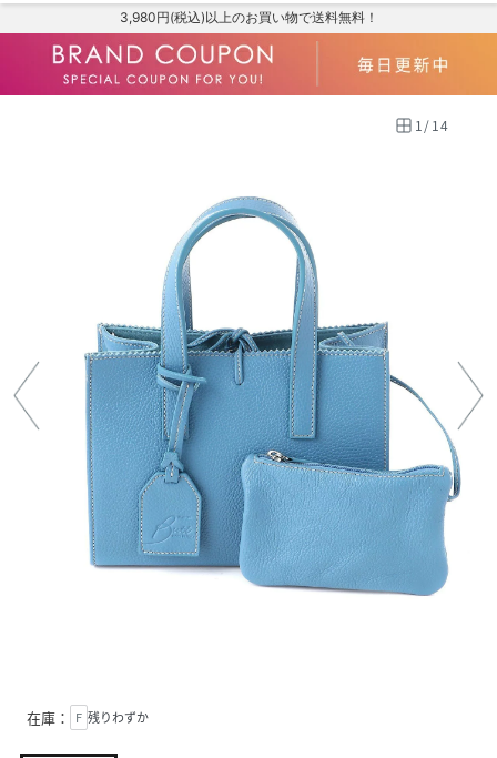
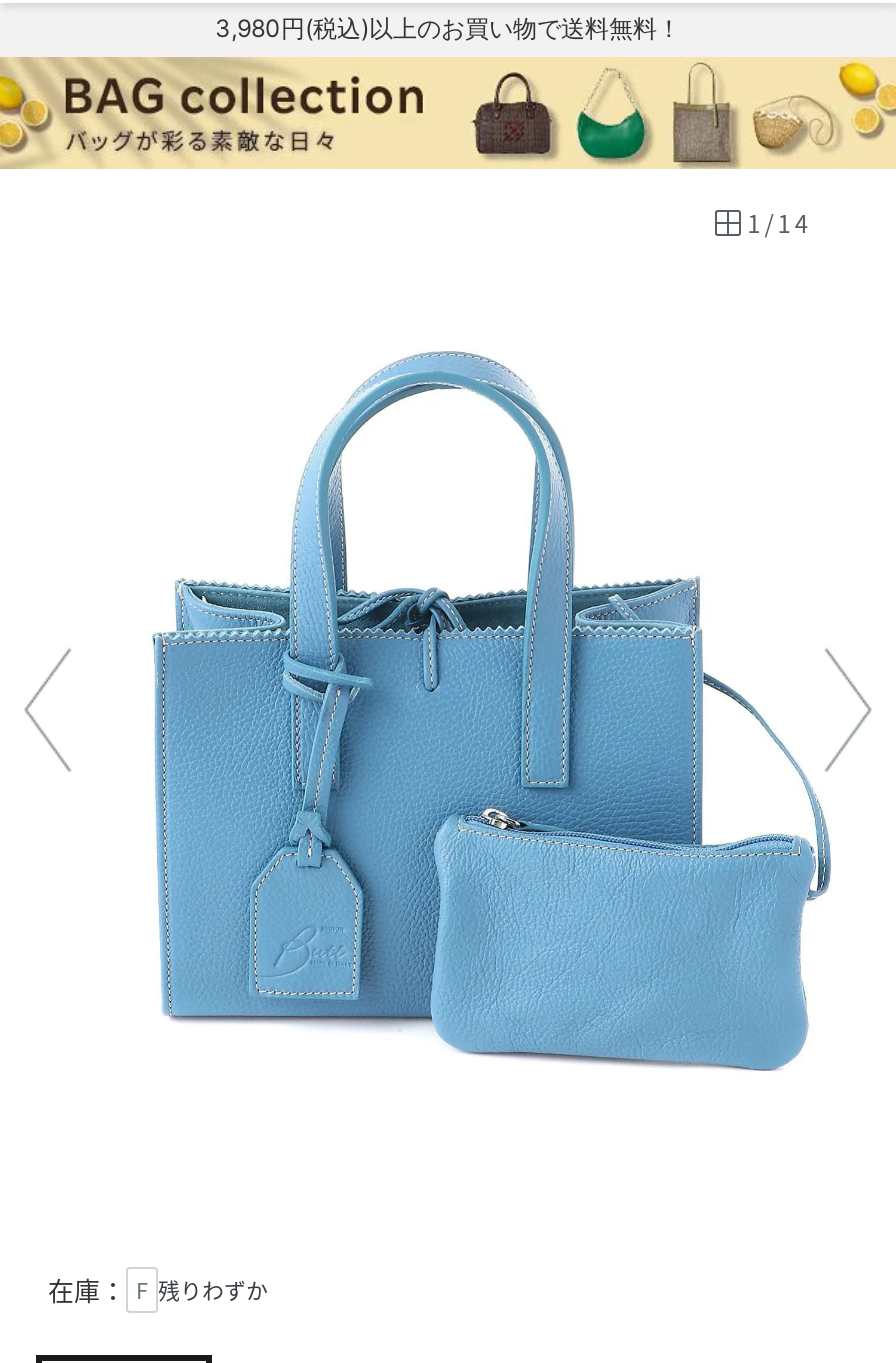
- [image]
+ [image]
